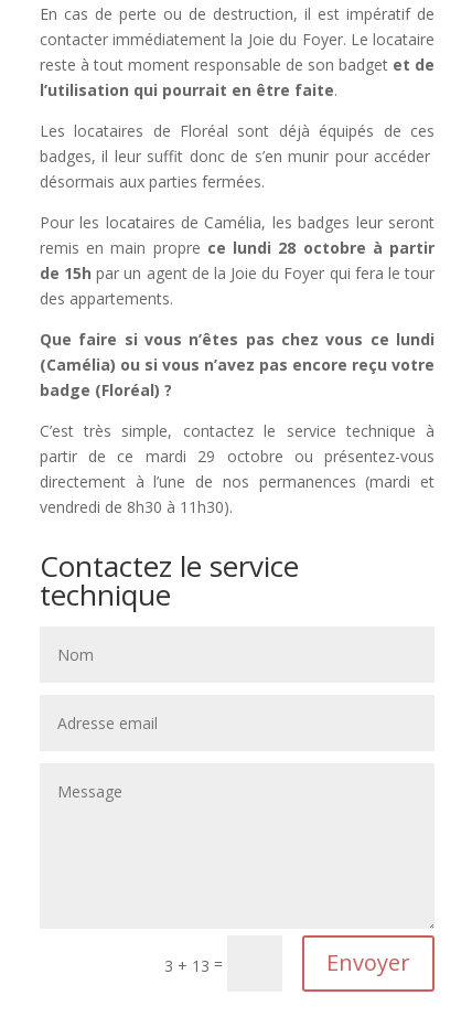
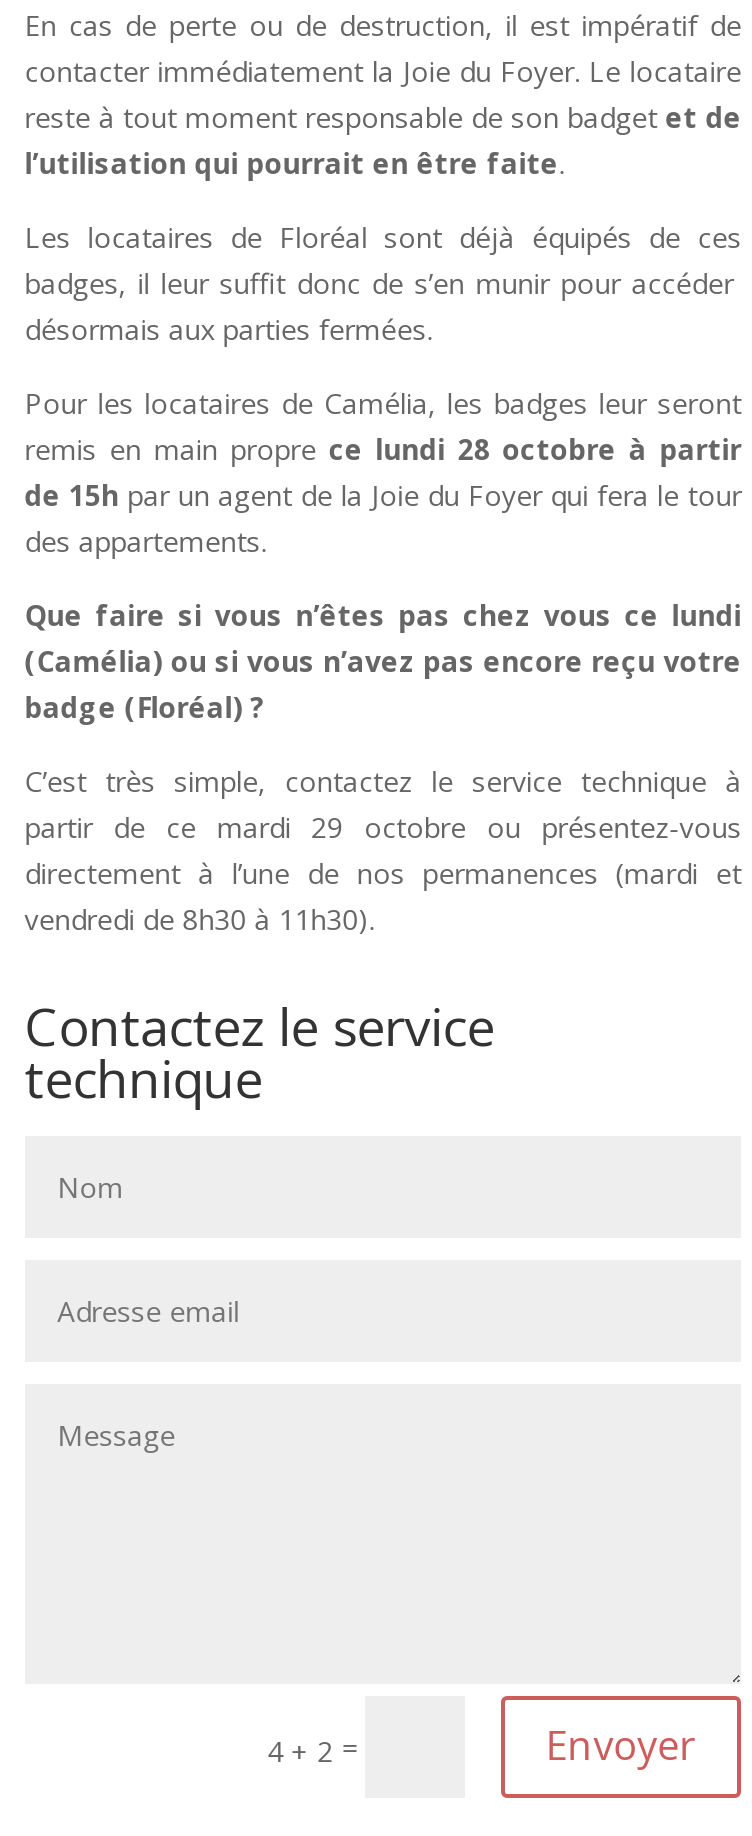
- 3 + 13 =
+ 4 + 2 =
